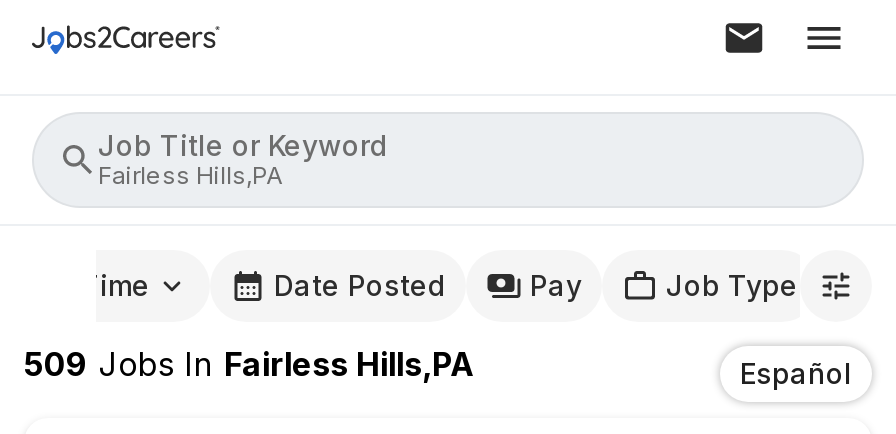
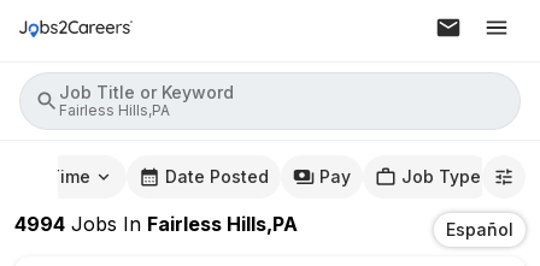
- 509 Jobs In Fairless Hills,PA
+ 4994 Jobs In Fairless Hills,PA
